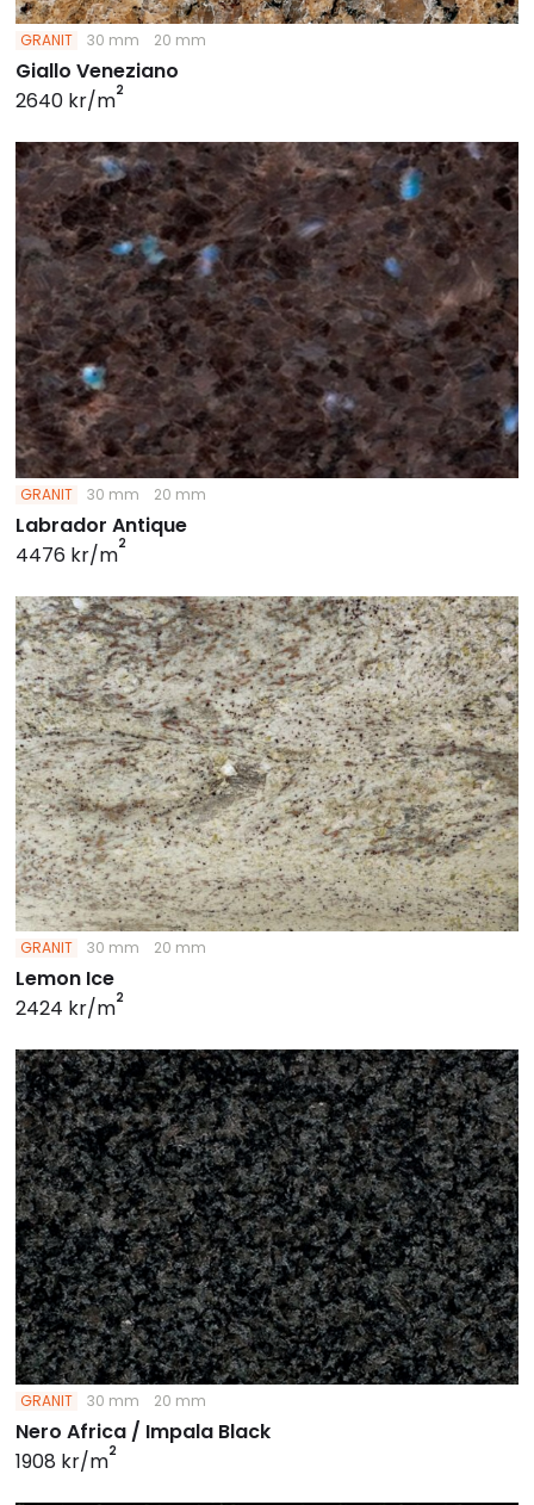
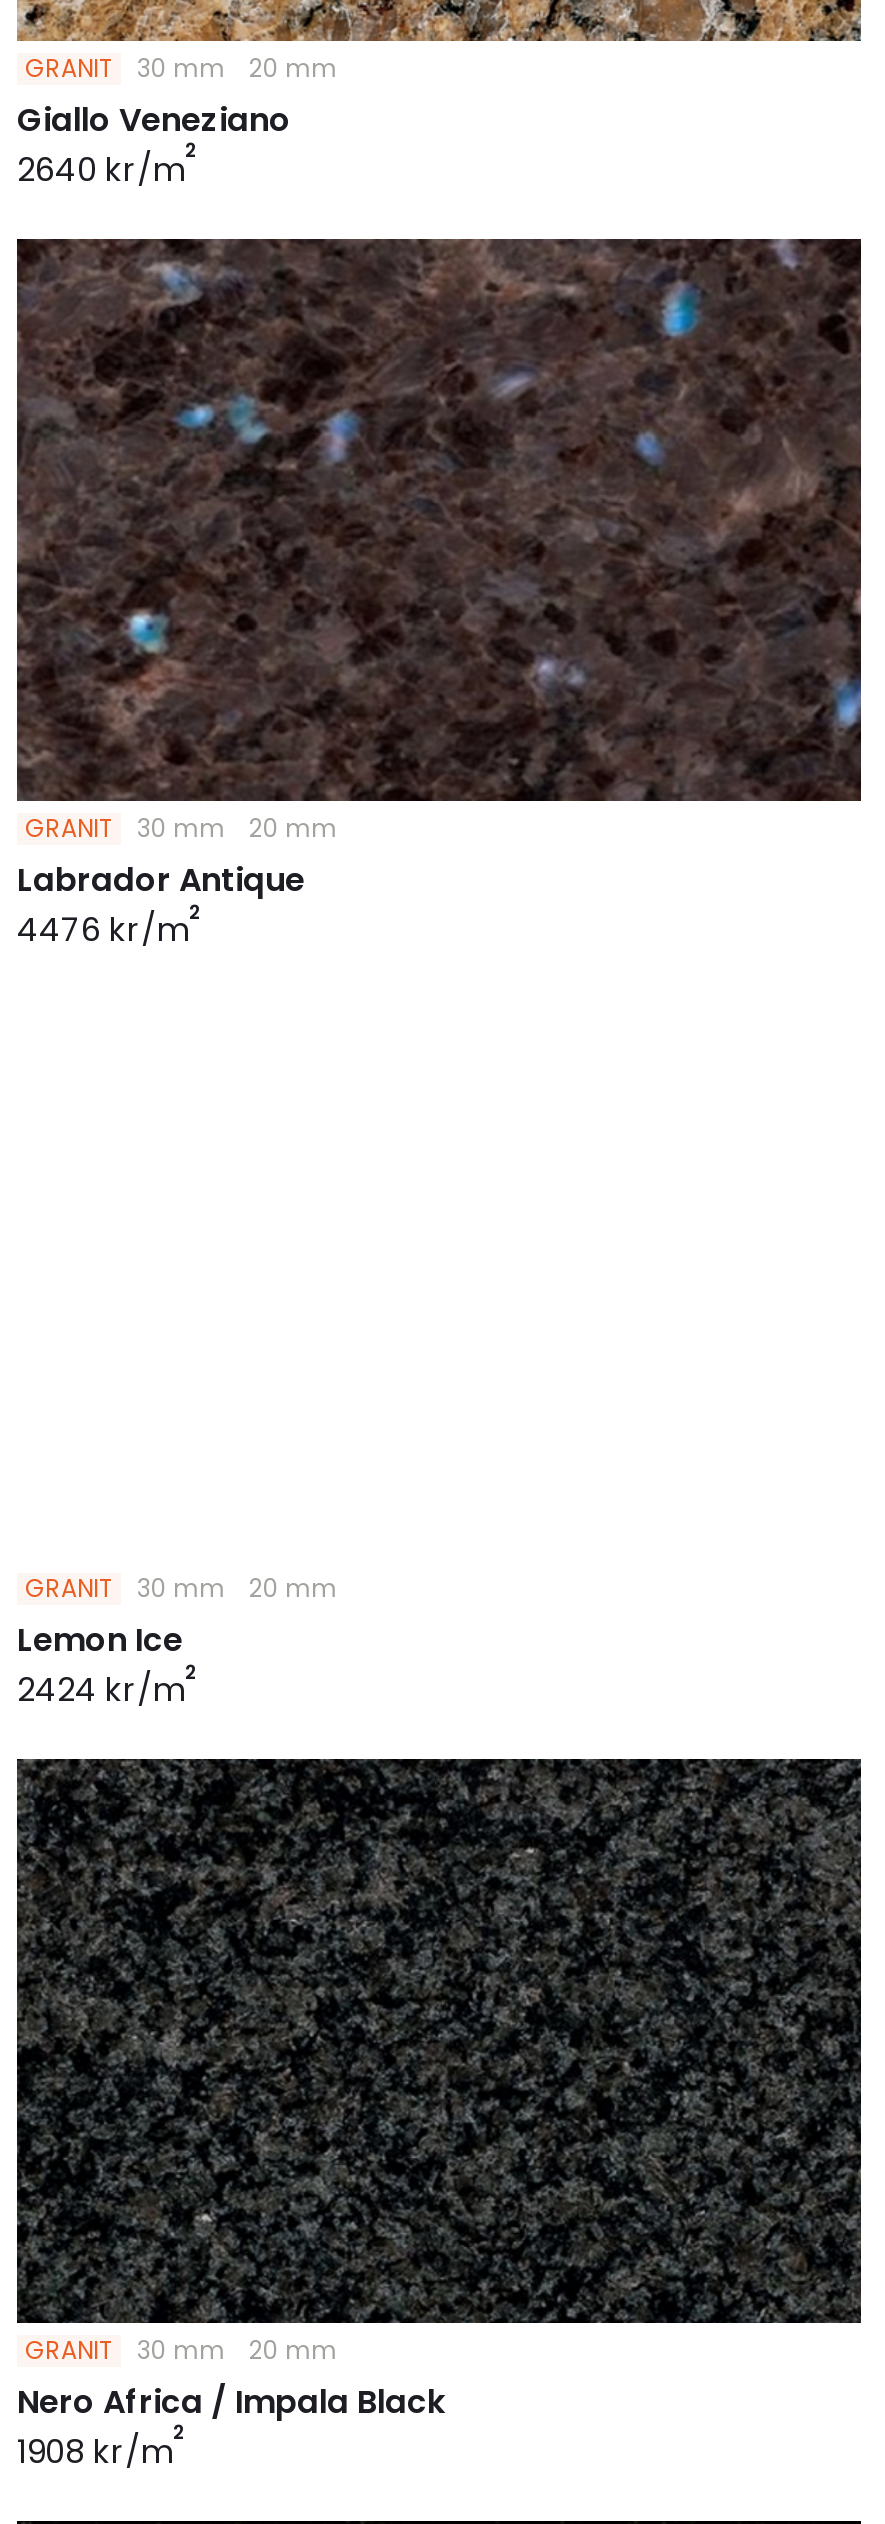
- [image]
